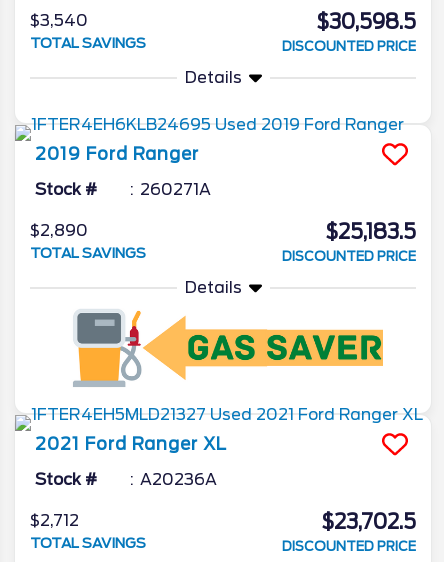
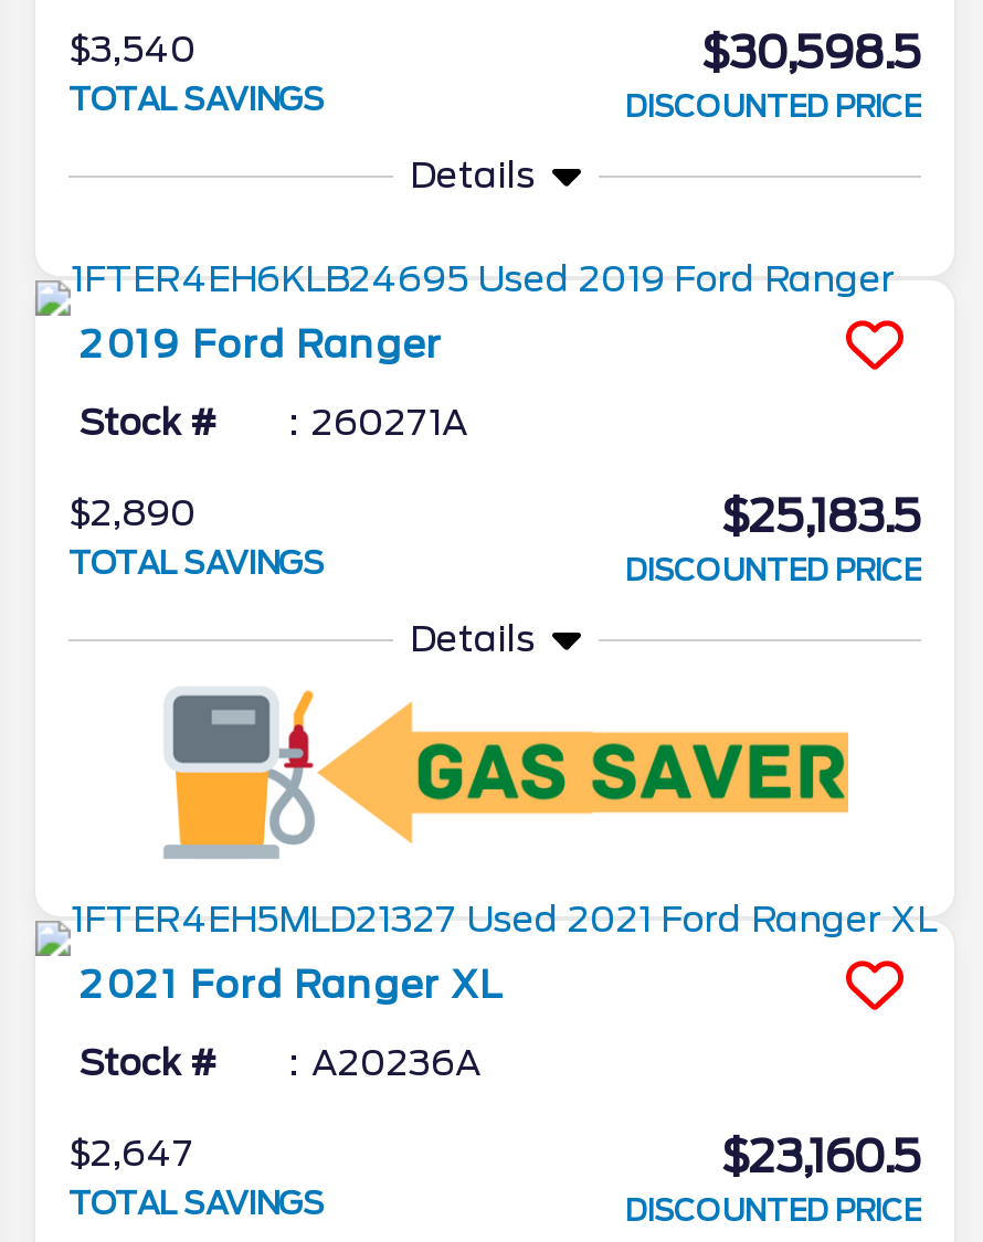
- $2,712
+ $2,647

- $23,702.5
+ $23,160.5
